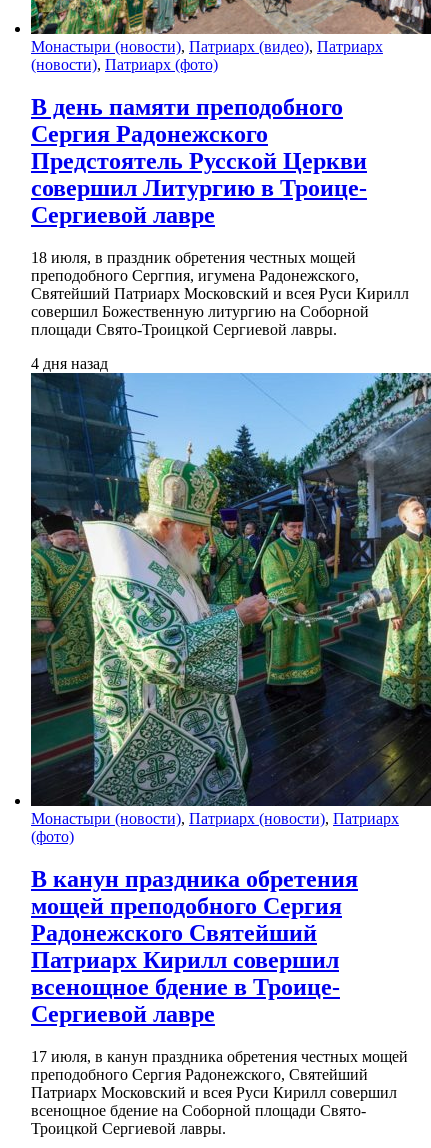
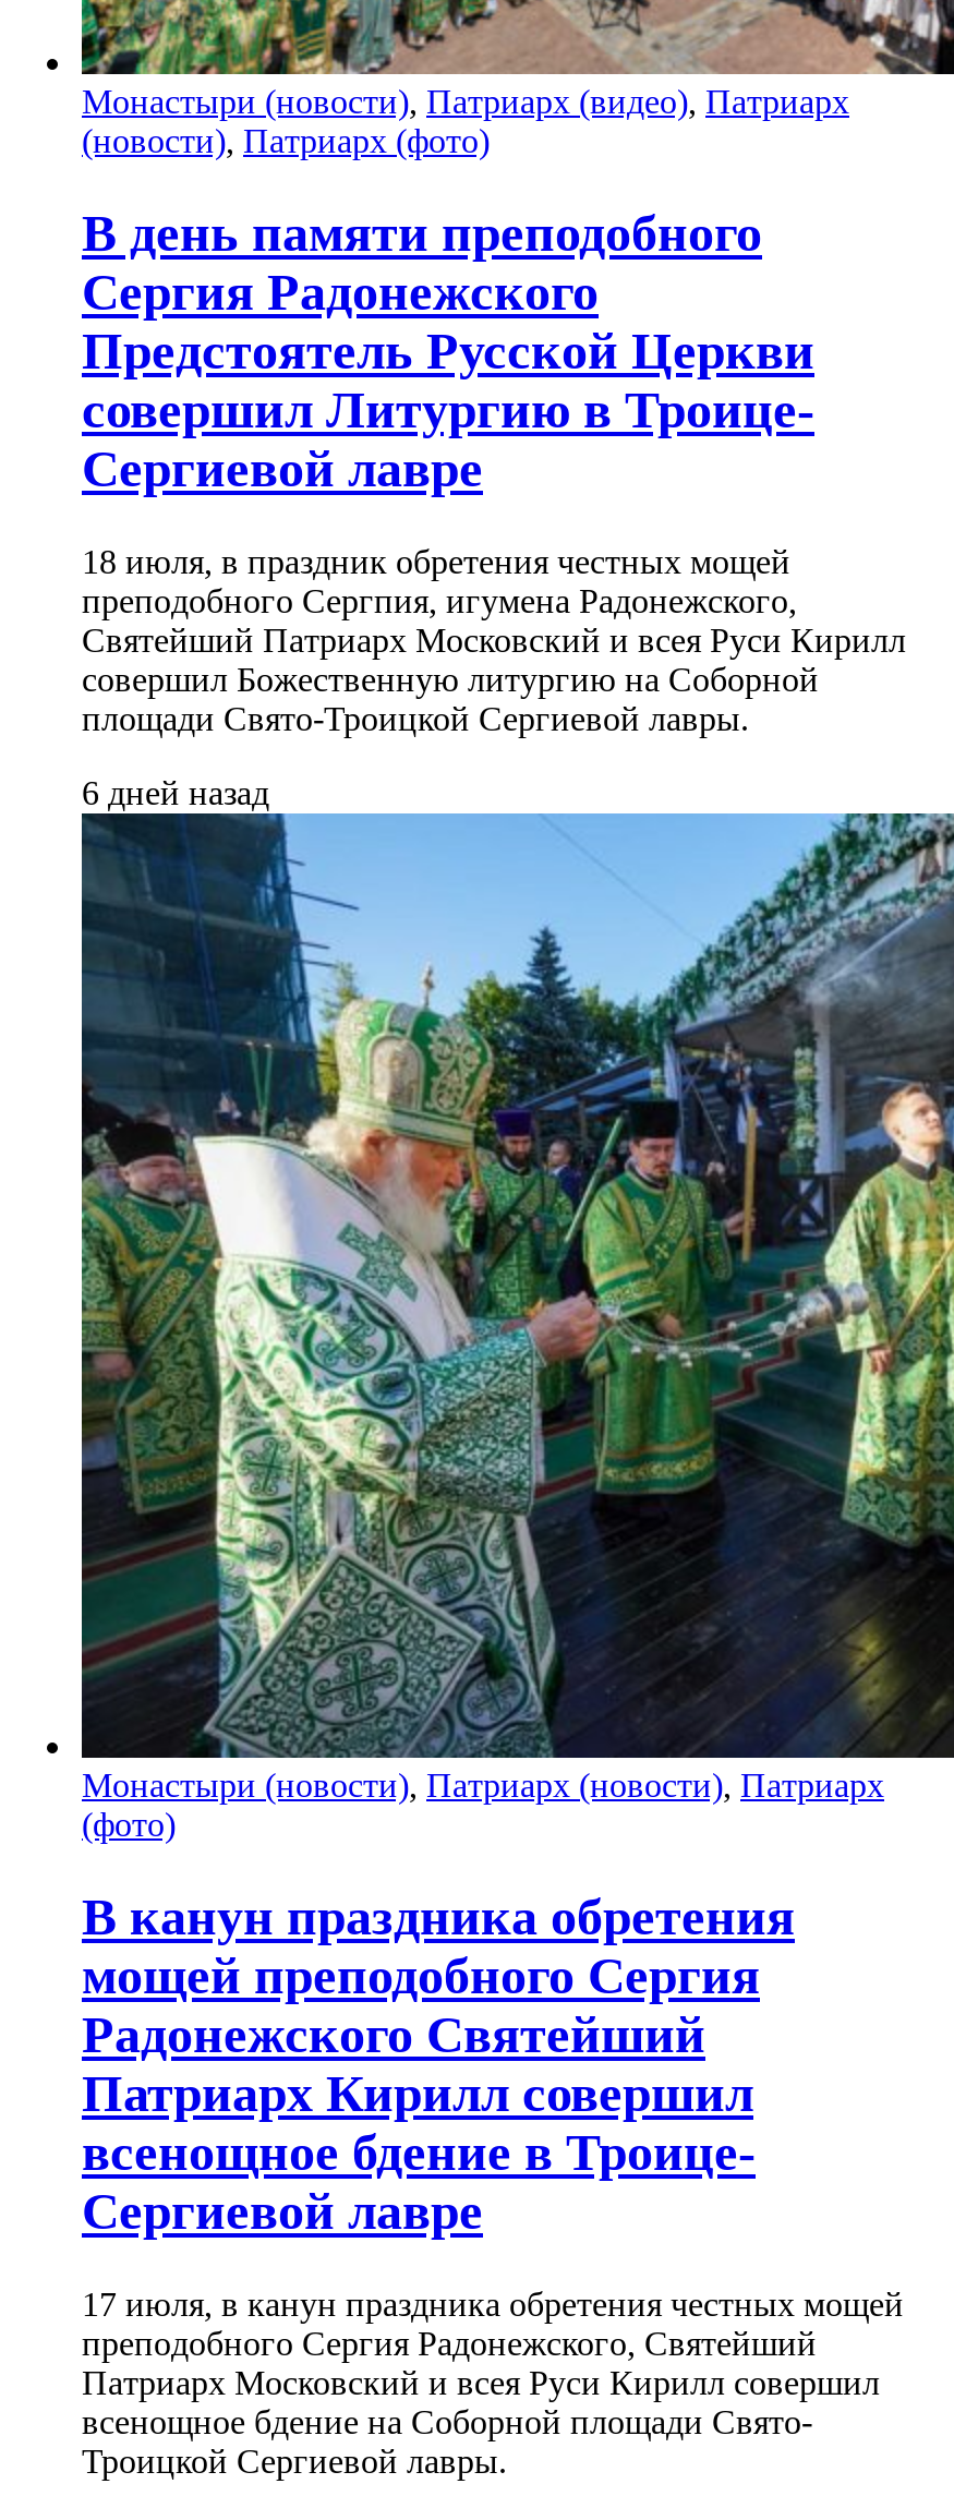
- 4 дня назад
+ 6 дней назад
